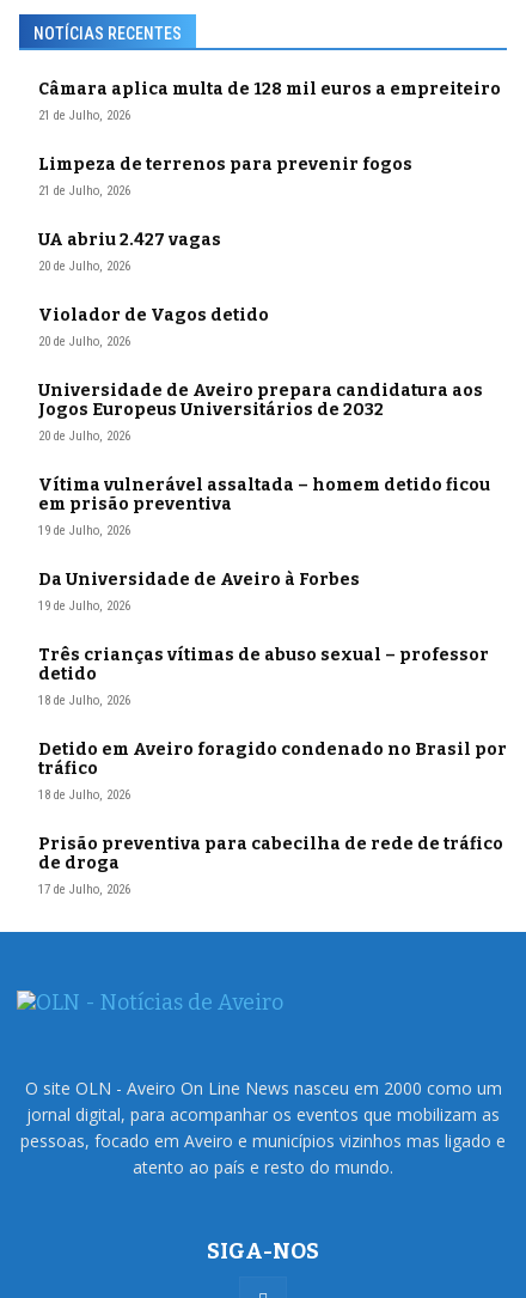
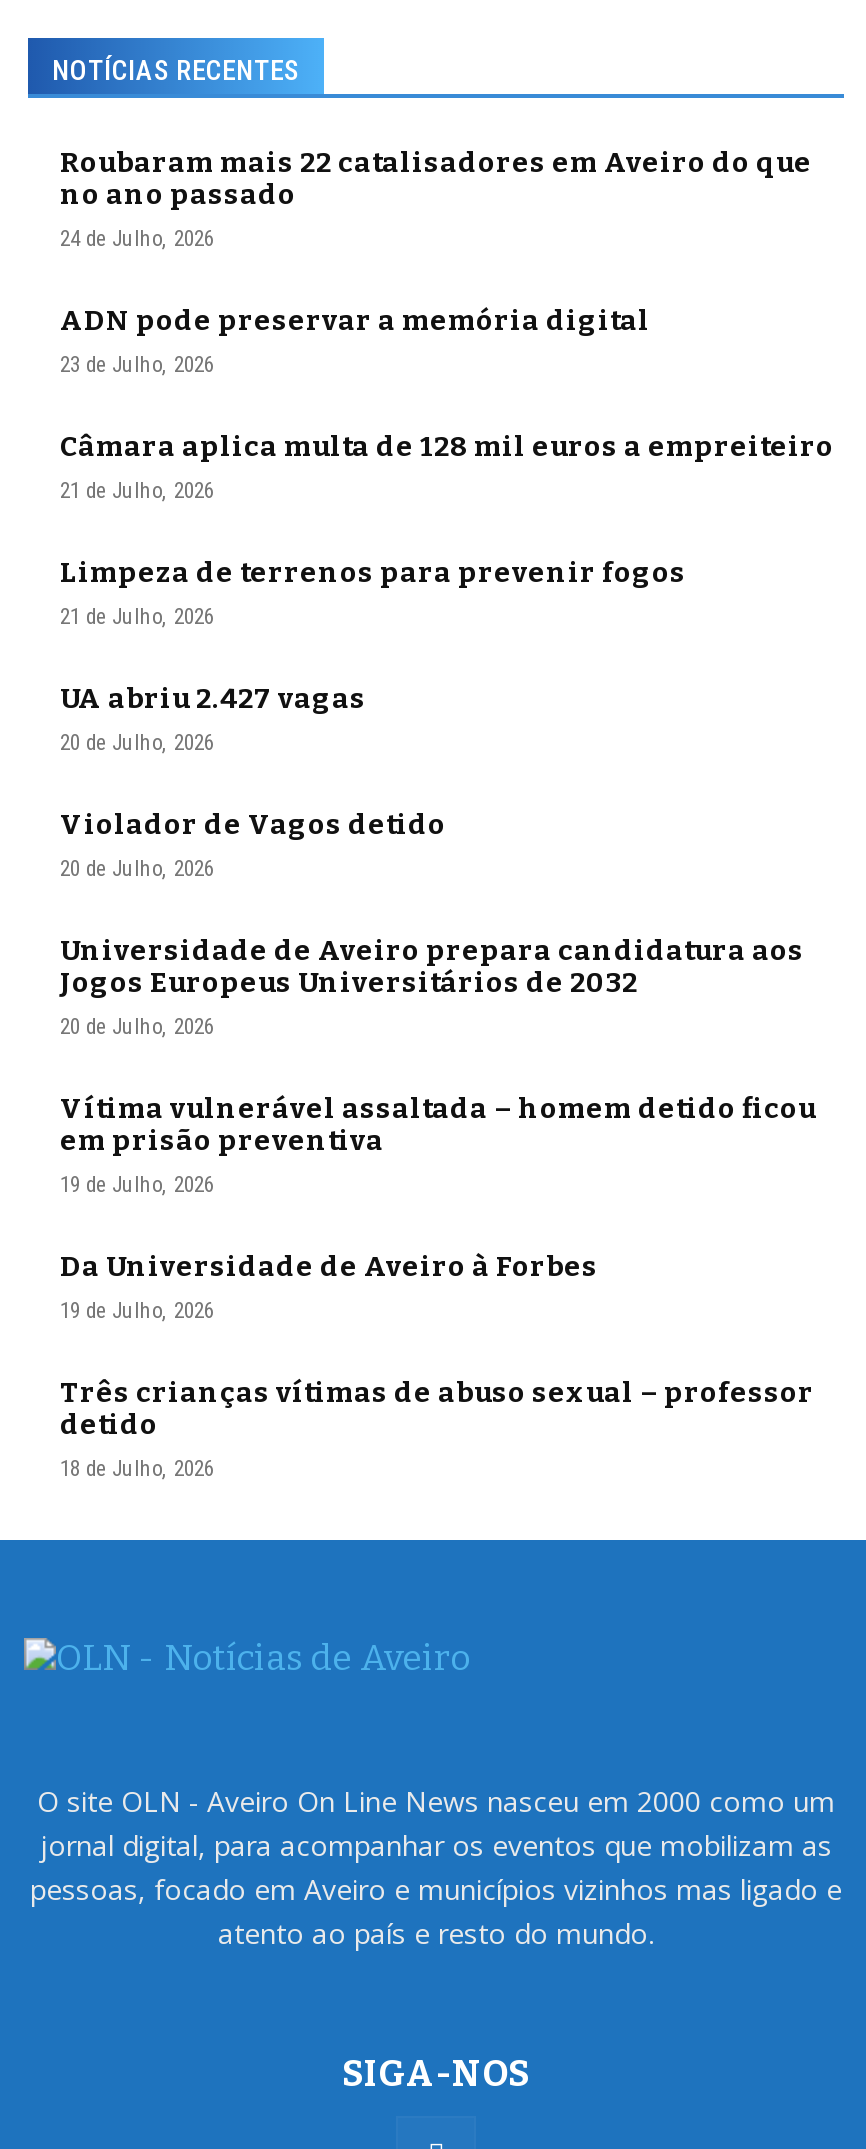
+ Roubaram mais 22 catalisadores em Aveiro do que
+ no ano passado
+ 24 de Julho, 2026
+ ADN pode preservar a memória digital
+ 23 de Julho, 2026

moved down: Câmara aplica multa de 128 mil euros a empreiteiro | 21 de Julho, 2026 | Limpeza de terrenos para prevenir fogos | ... | detido | 18 de Julho, 2026

- Detido em Aveiro foragido condenado no Brasil por
- tráfico
- 18 de Julho, 2026
- Prisão preventiva para cabecilha de rede de tráfico
- de droga
- 17 de Julho, 2026
